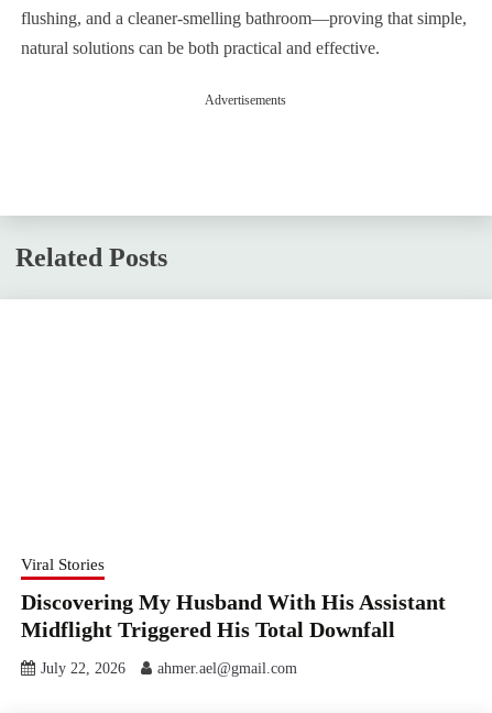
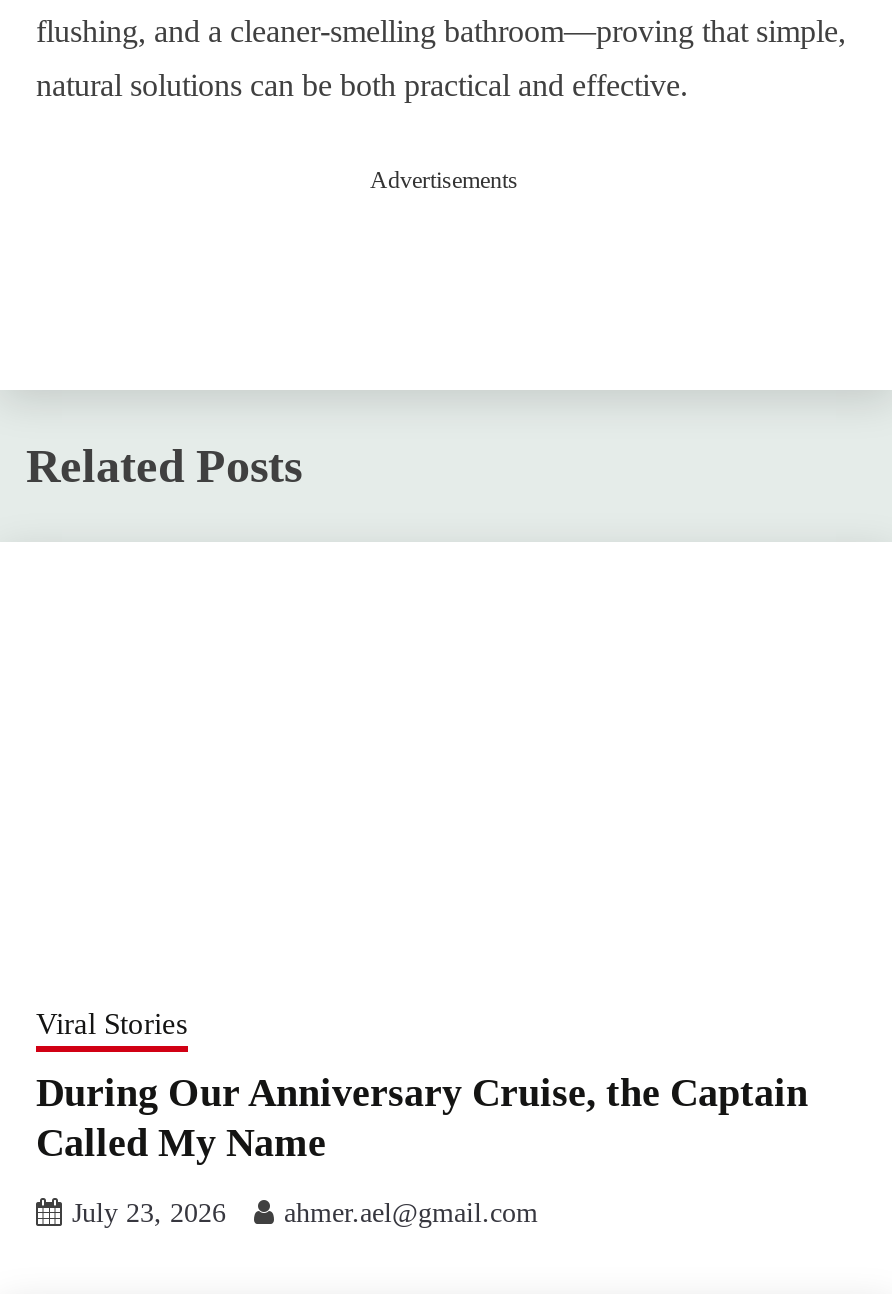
- Discovering My Husband With His Assistant
- Midflight Triggered His Total Downfall
+ During Our Anniversary Cruise, the Captain
+ Called My Name

- July 22, 2026 ahmer.ael@gmail.com
+ July 23, 2026 ahmer.ael@gmail.com
